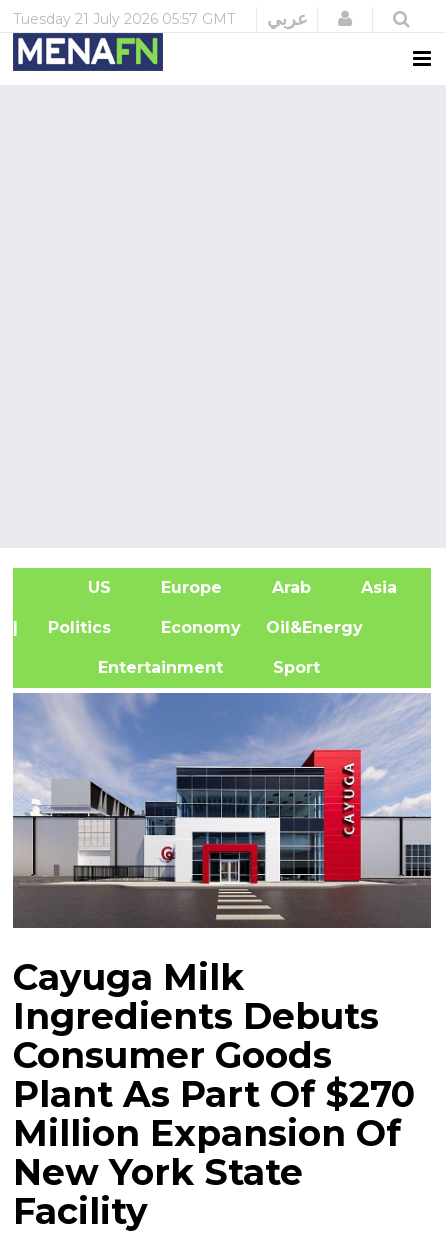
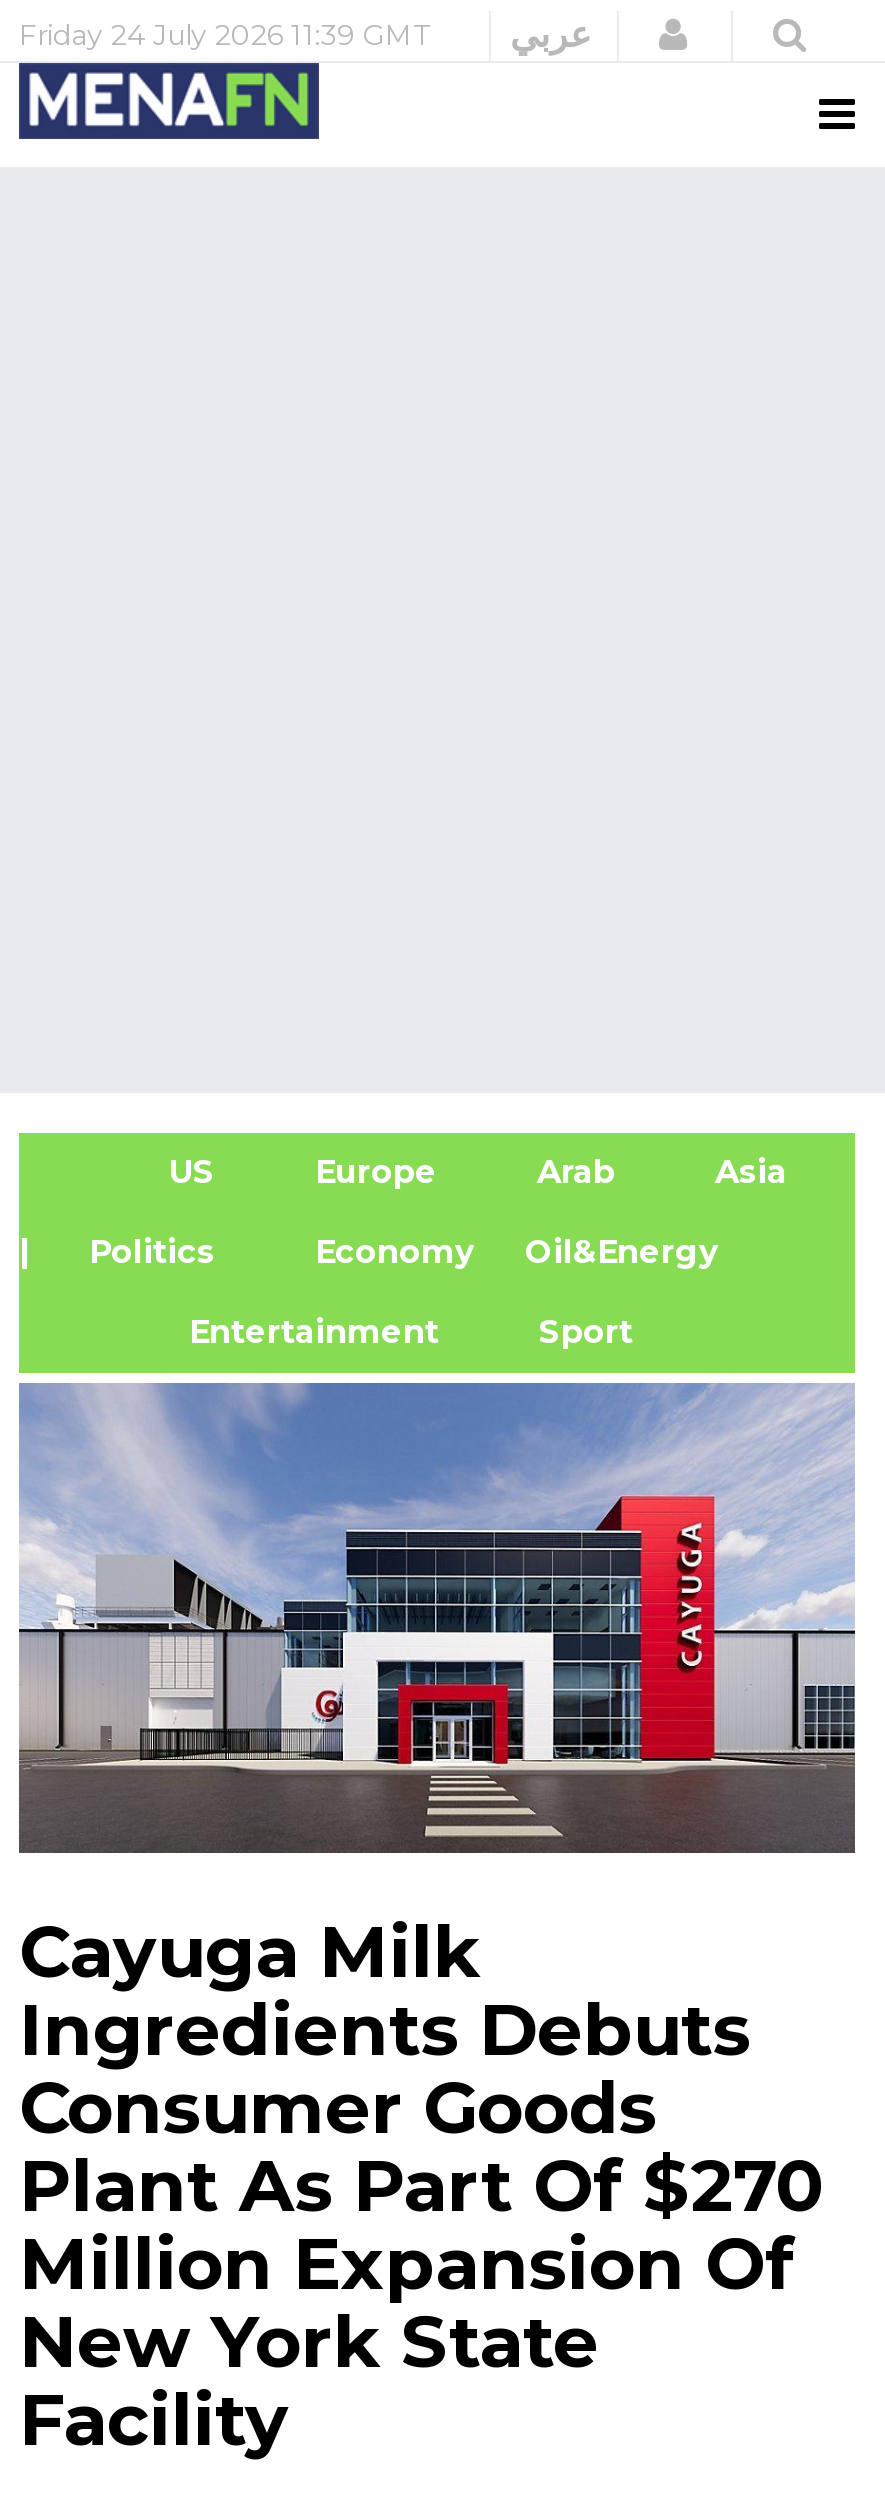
- Tuesday 21 July 2026 05:57 GMT
+ Friday 24 July 2026 11:39 GMT
